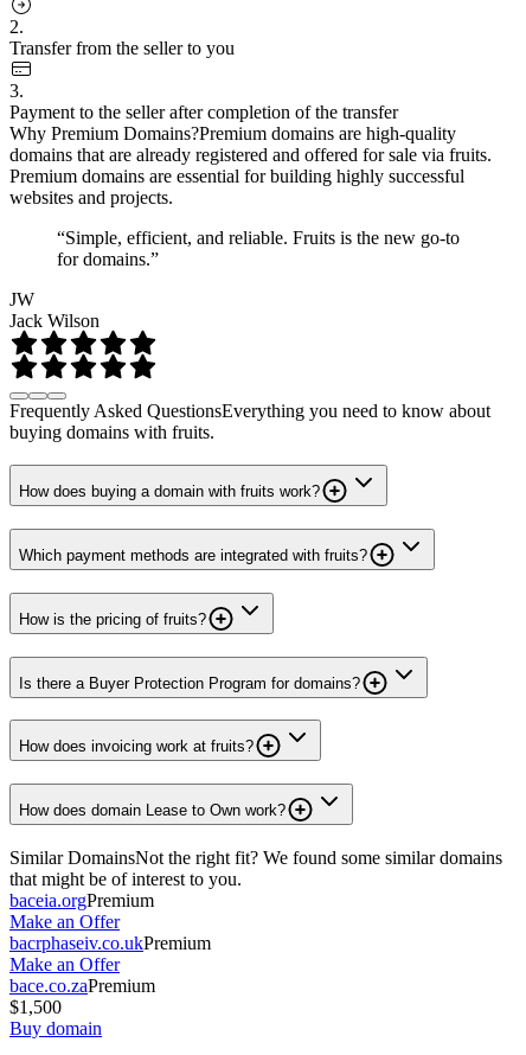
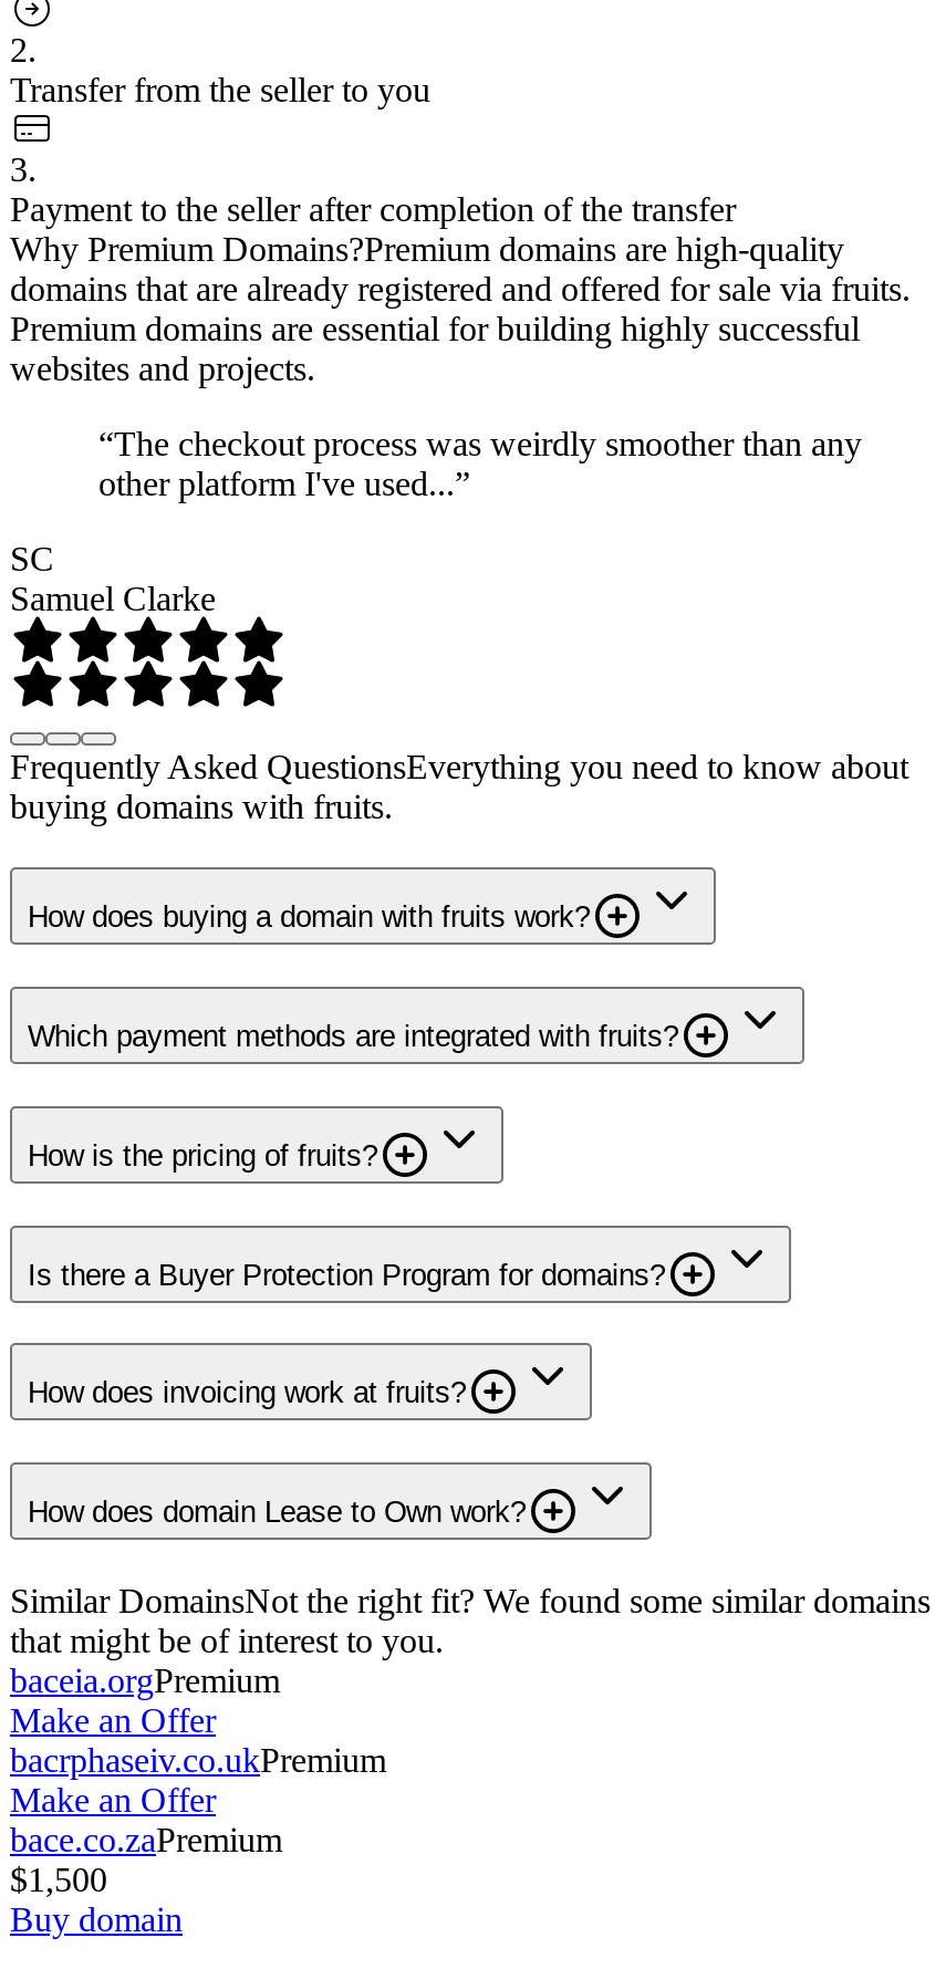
- “Simple, efficient, and reliable. Fruits is the new go-to
- for domains.”
+ “The checkout process was weirdly smoother than any
+ other platform I've used...”

- JW
- Jack Wilson
+ SC
+ Samuel Clarke
